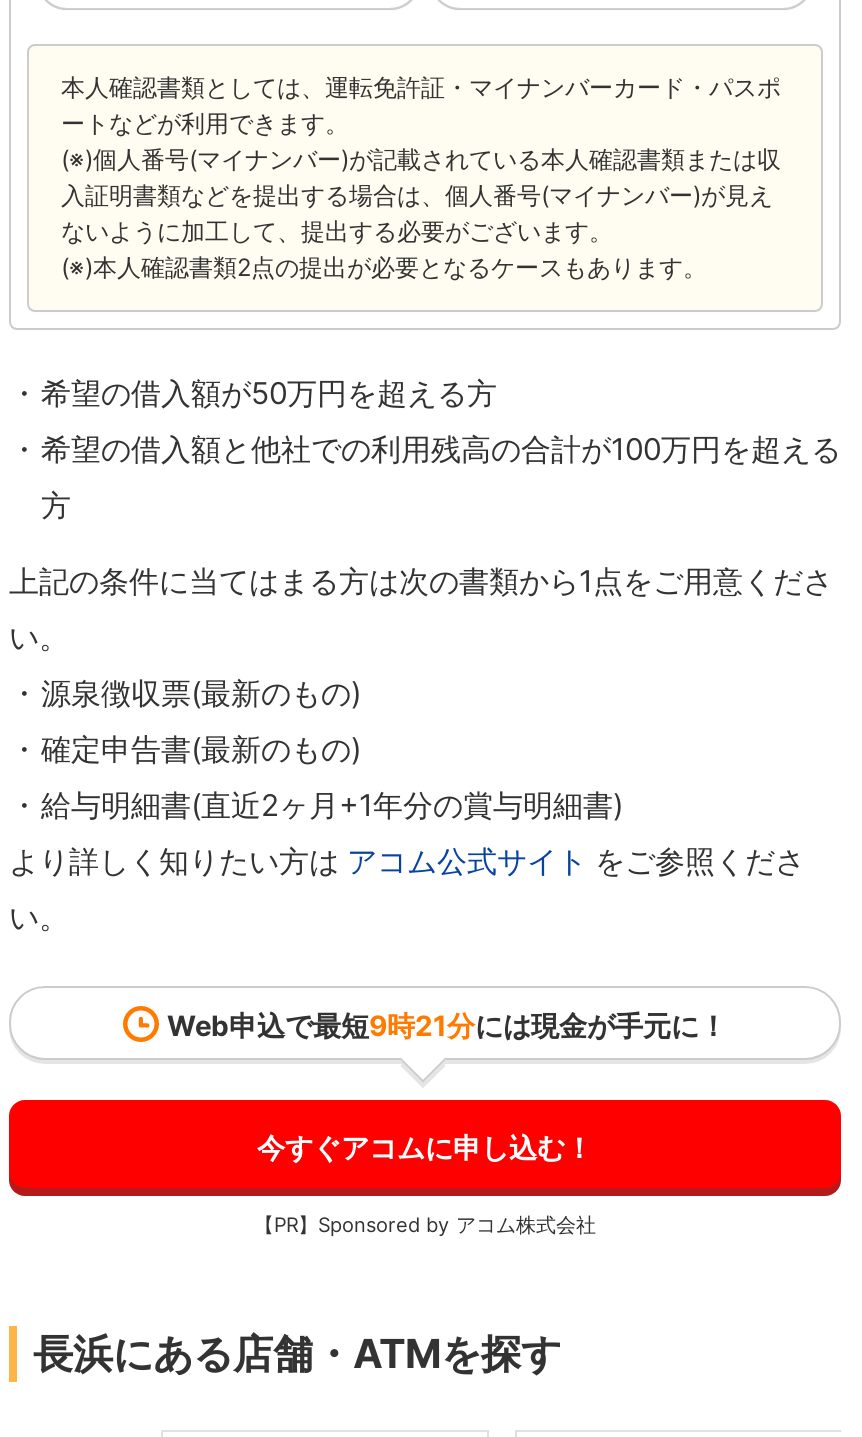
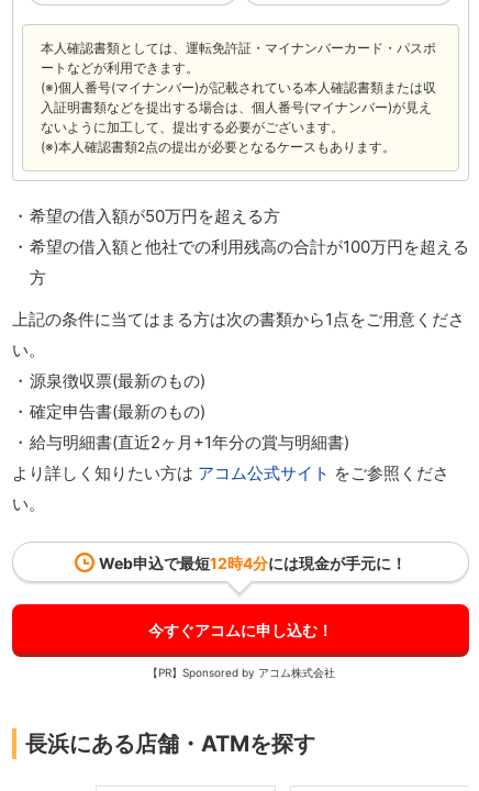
- Web申込で最短9時21分には現金が手元に！
+ Web申込で最短12時4分には現金が手元に！
